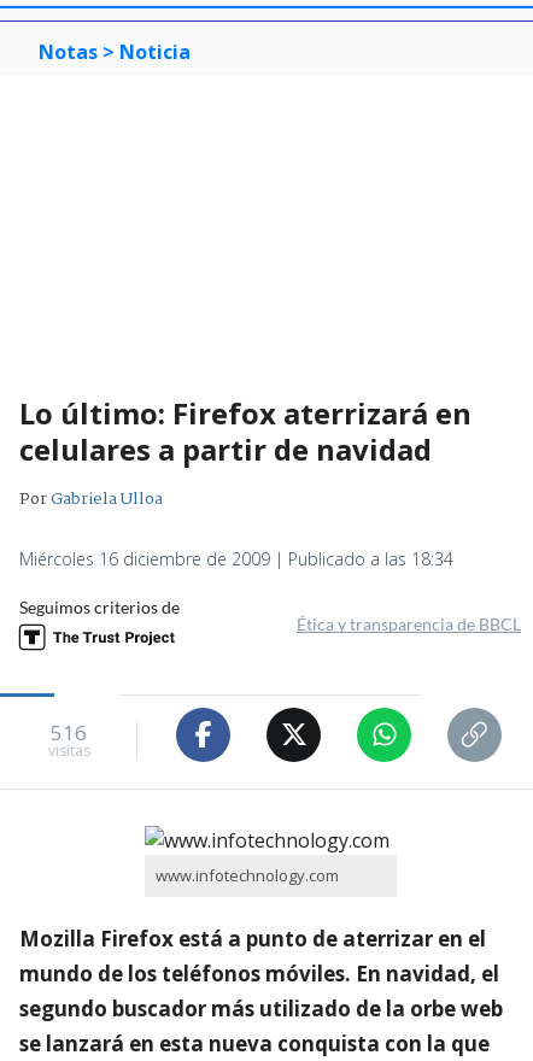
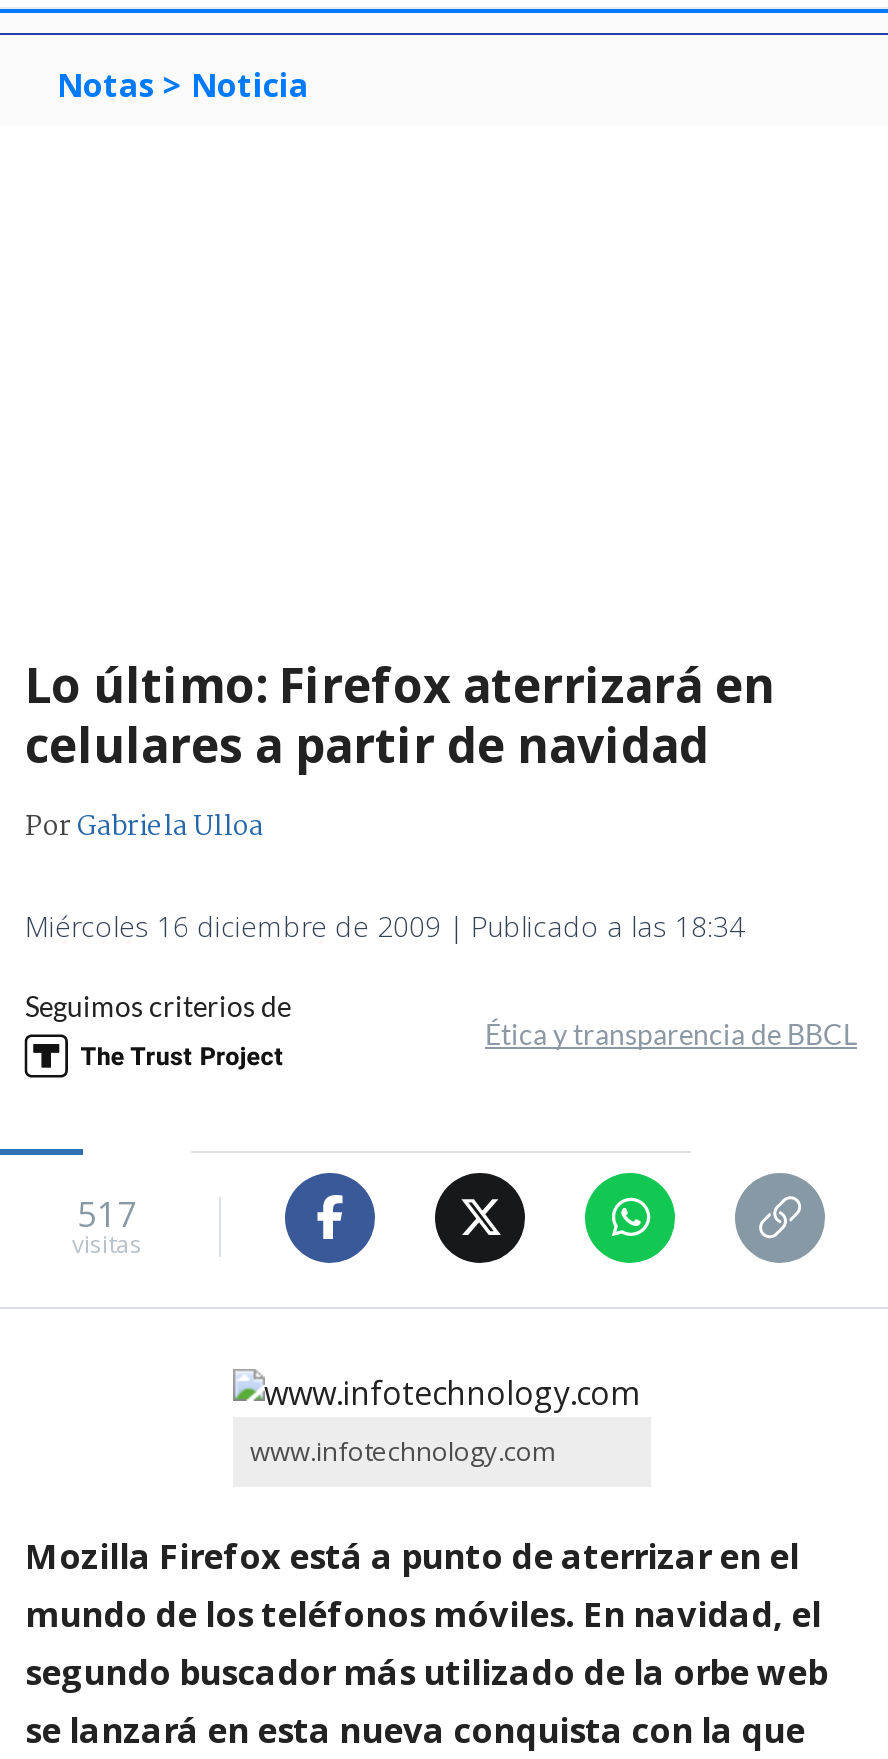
- 516
+ 517
